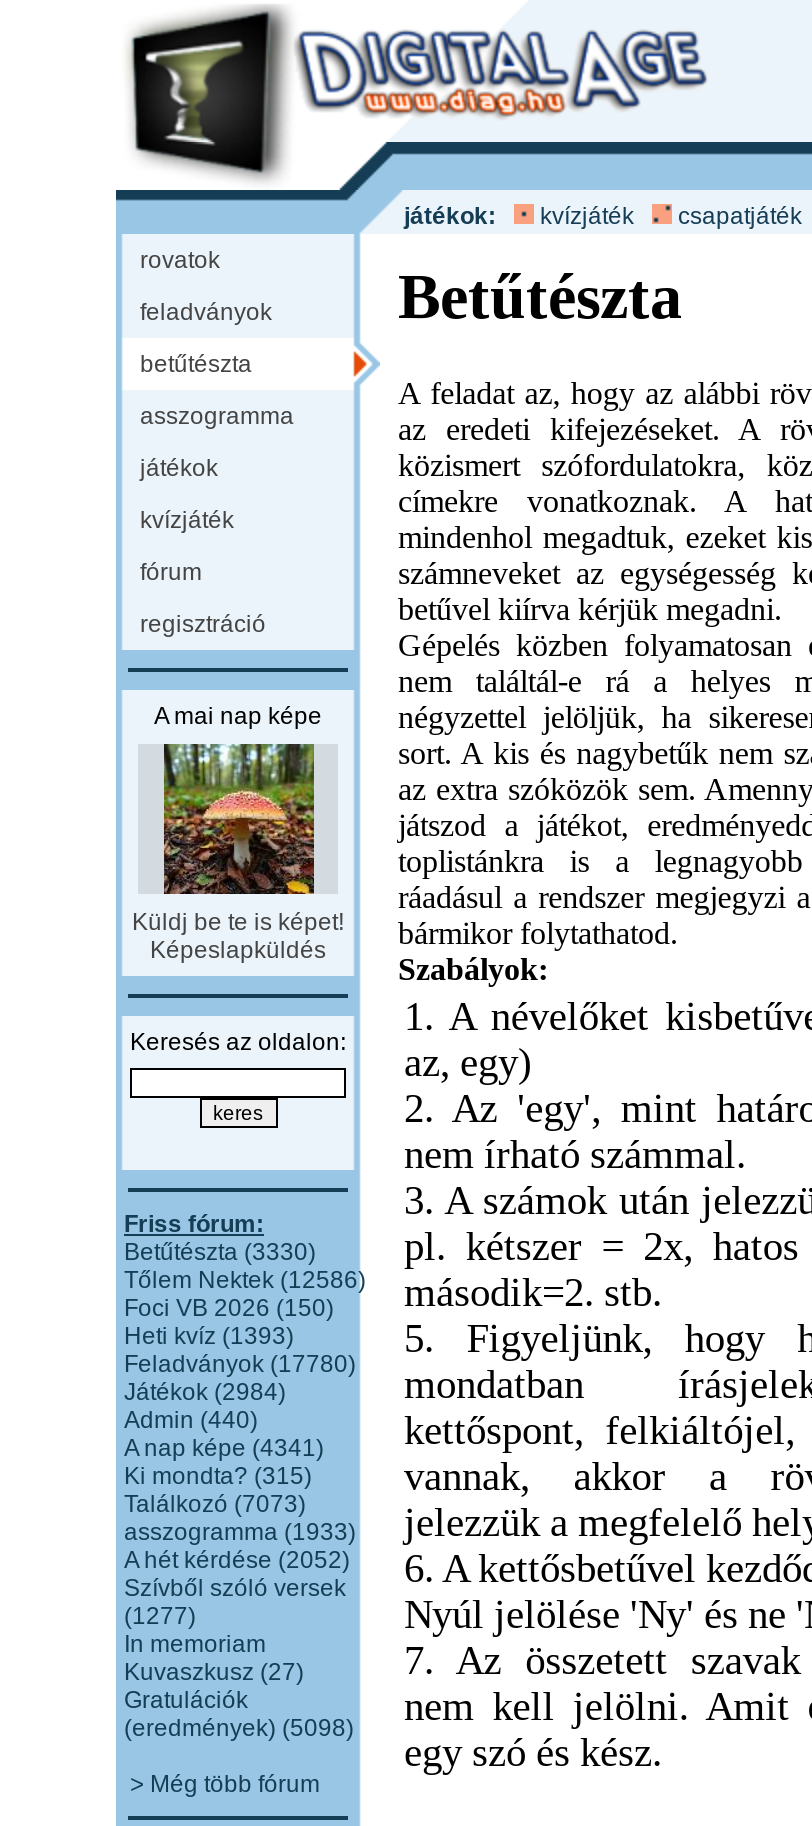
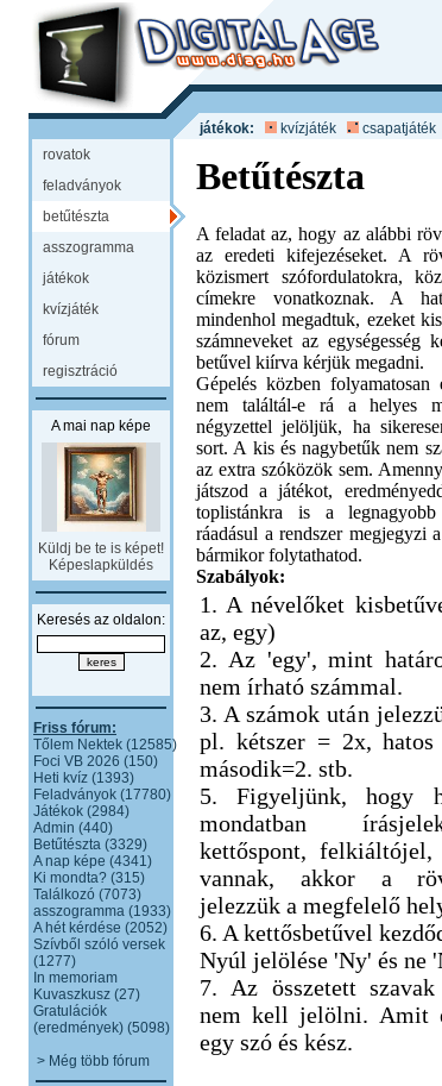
- [image]
+ [image]

- Betűtészta (3330)
- Tőlem Nektek (12586)
+ Tőlem Nektek (12585)

+ Betűtészta (3329)
